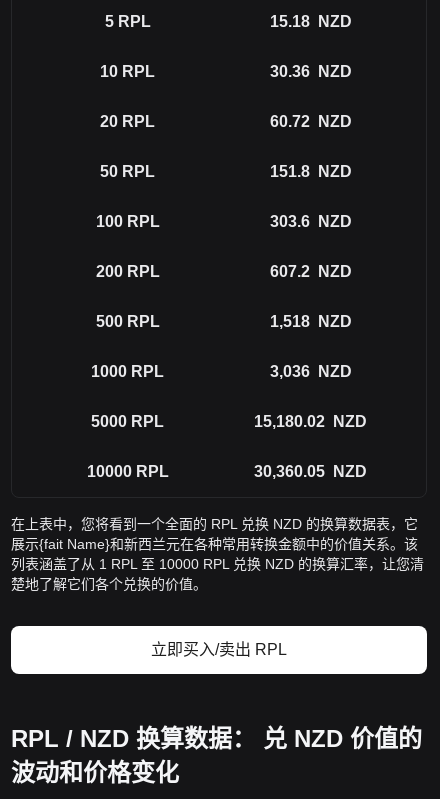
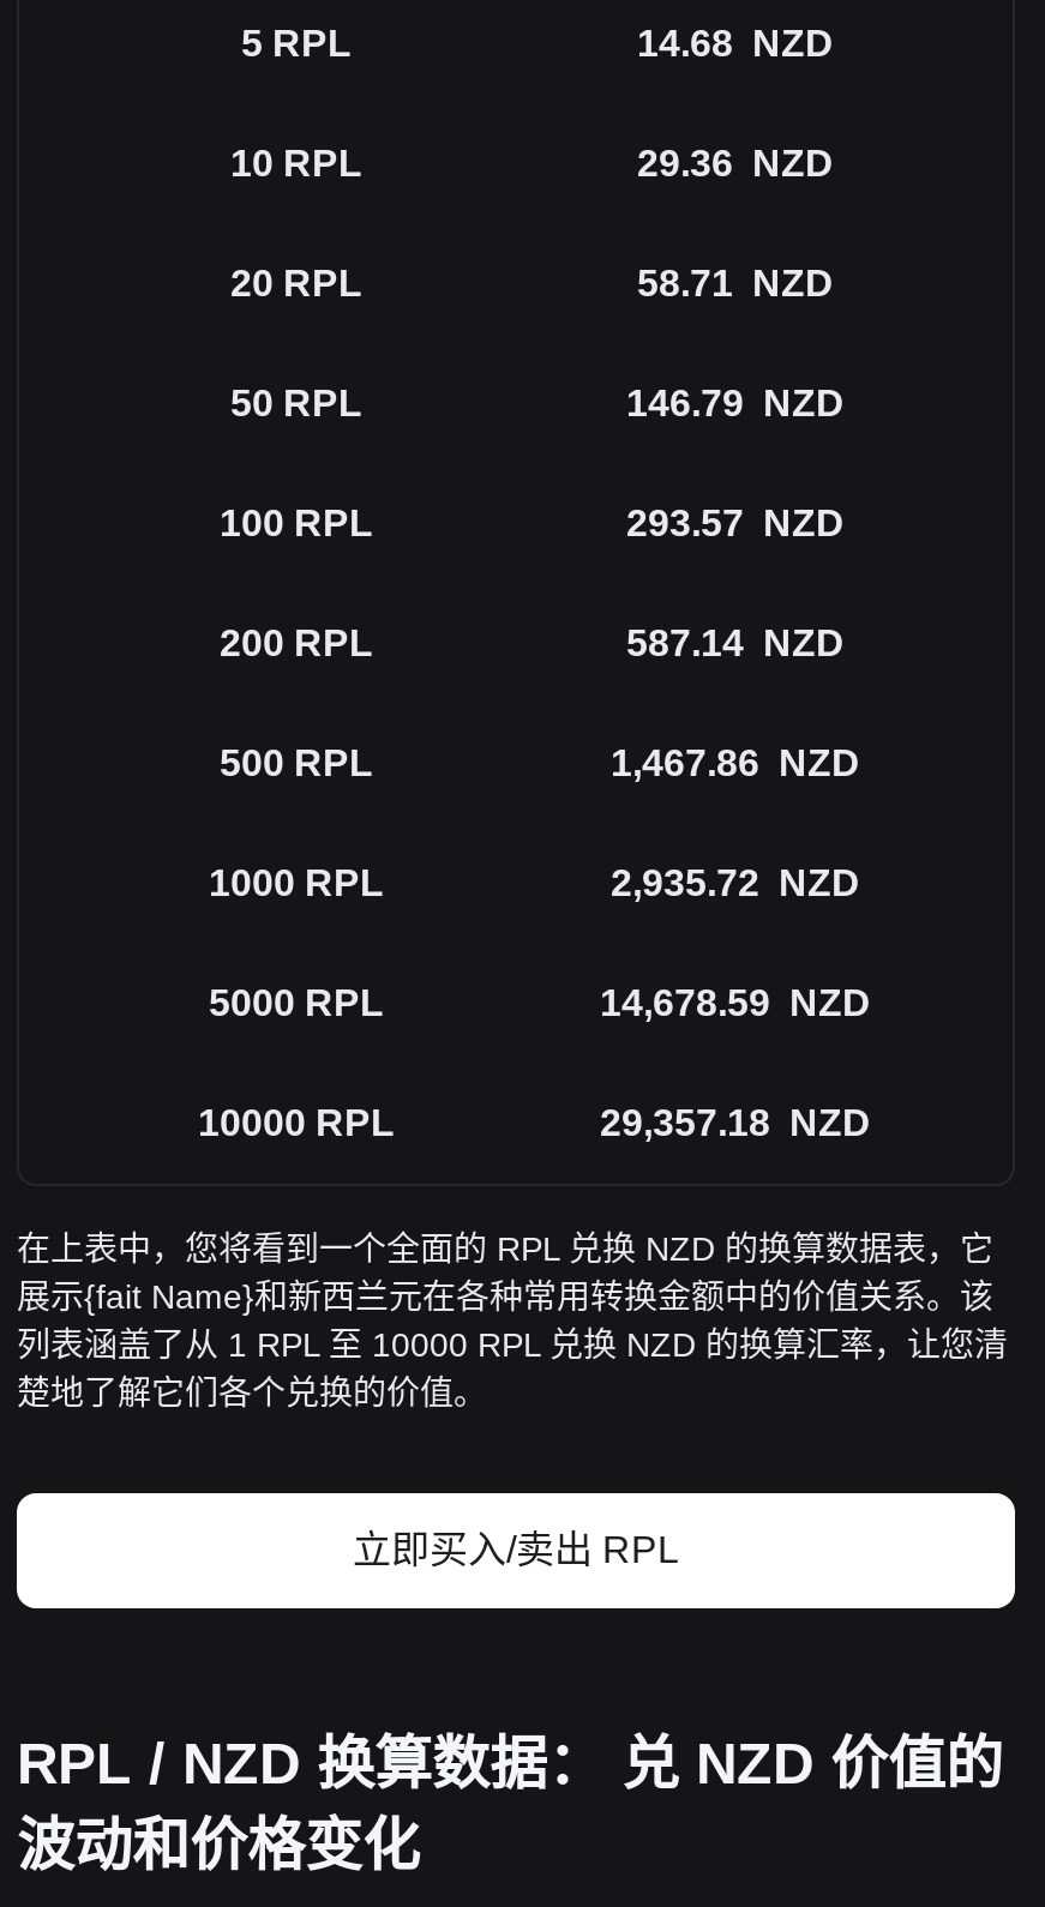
- 15.18 NZD
+ 14.68 NZD

- 30.36 NZD
+ 29.36 NZD

- 60.72 NZD
+ 58.71 NZD

- 151.8 NZD
+ 146.79 NZD

- 303.6 NZD
+ 293.57 NZD

- 607.2 NZD
+ 587.14 NZD

- 1,518 NZD
+ 1,467.86 NZD

- 3,036 NZD
+ 2,935.72 NZD

- 15,180.02 NZD
+ 14,678.59 NZD

- 30,360.05 NZD
+ 29,357.18 NZD
